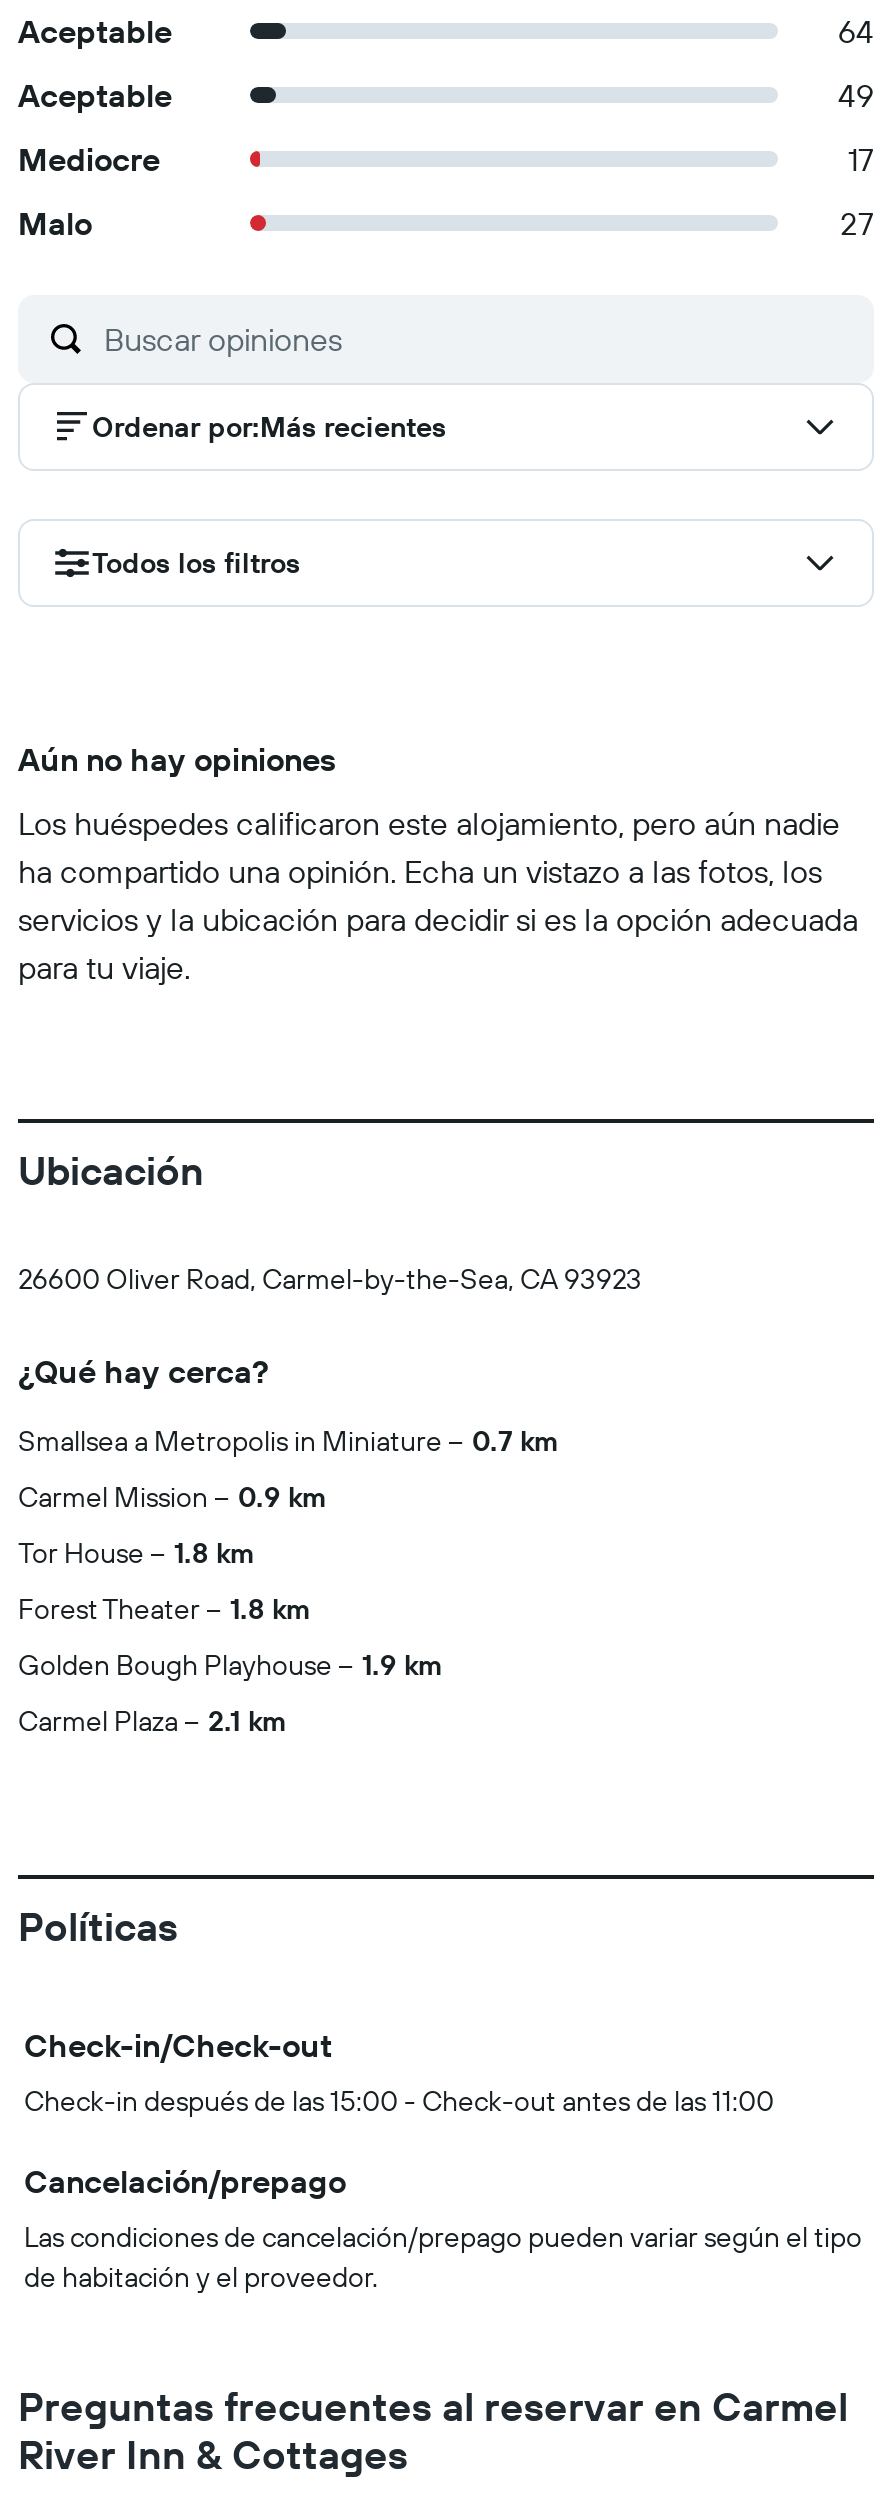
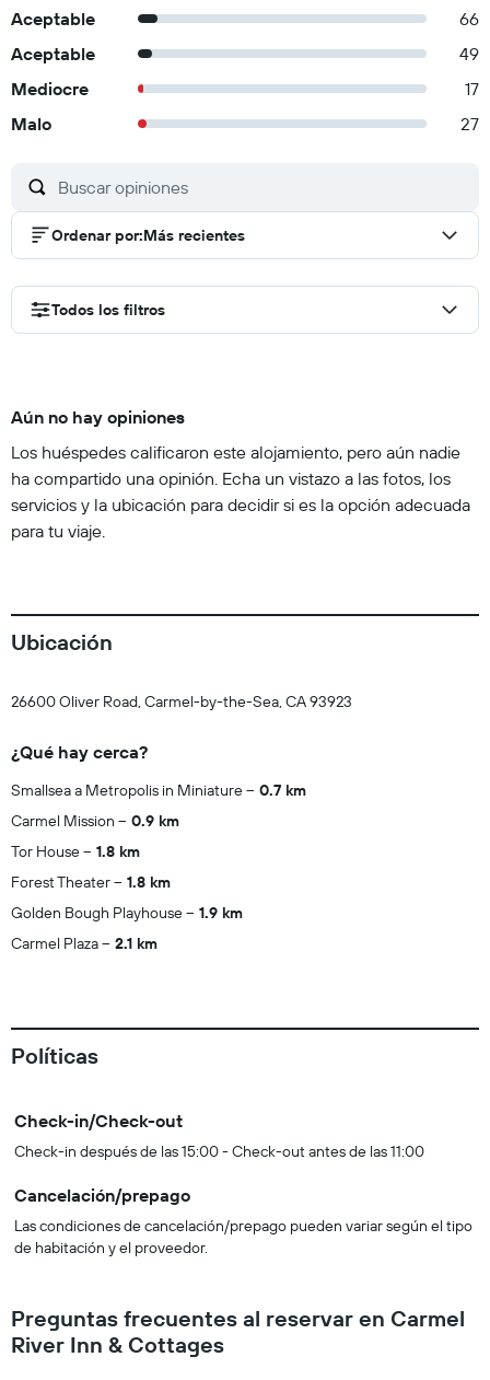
- 64
+ 66
